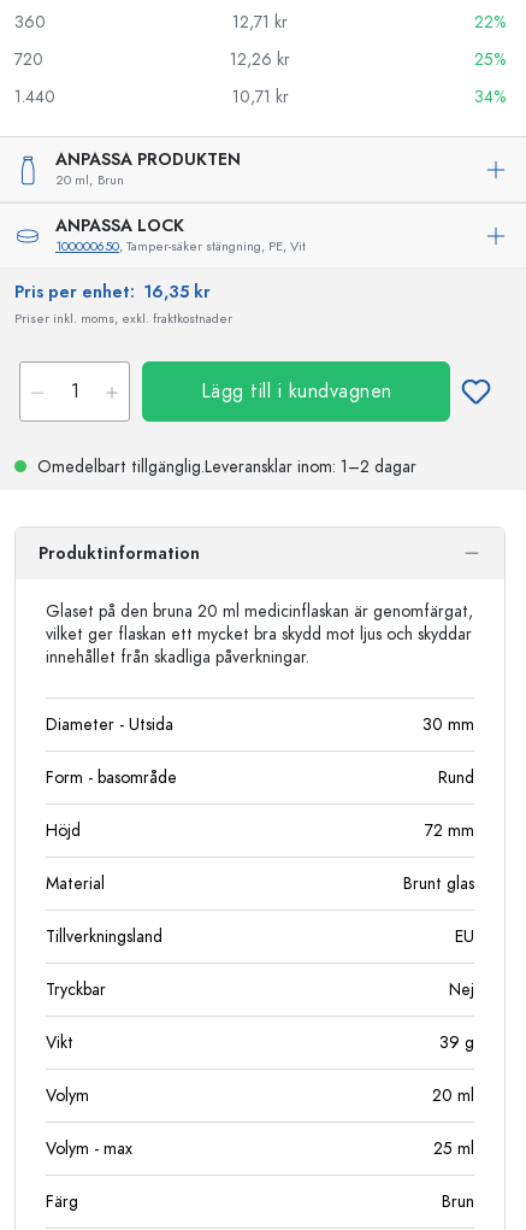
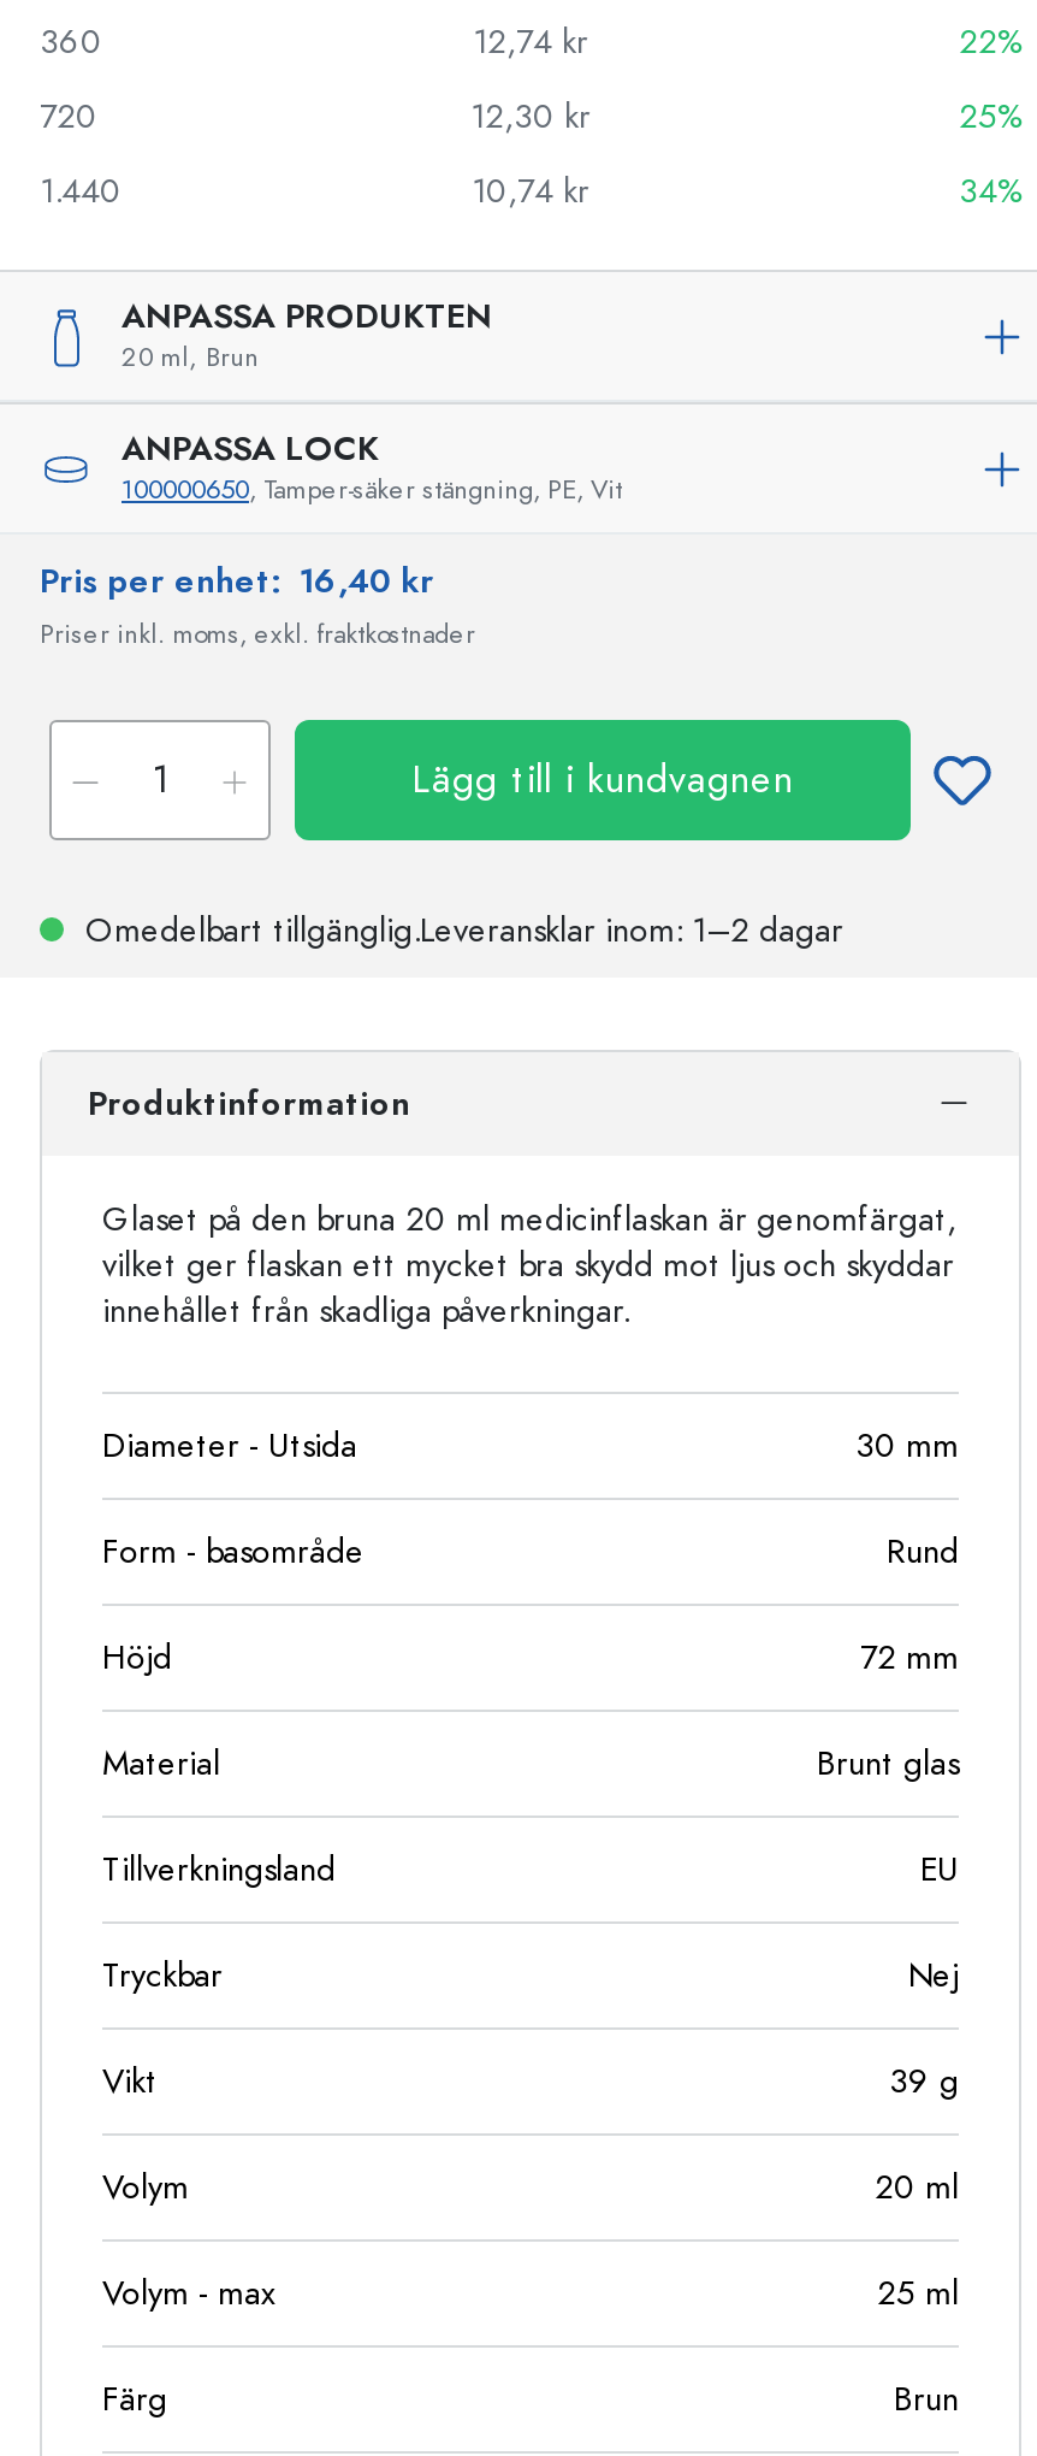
- 12,71 kr
+ 12,74 kr

- 12,26 kr
+ 12,30 kr

- 10,71 kr
+ 10,74 kr

- Pris per enhet: 16,35 kr
+ Pris per enhet: 16,40 kr
